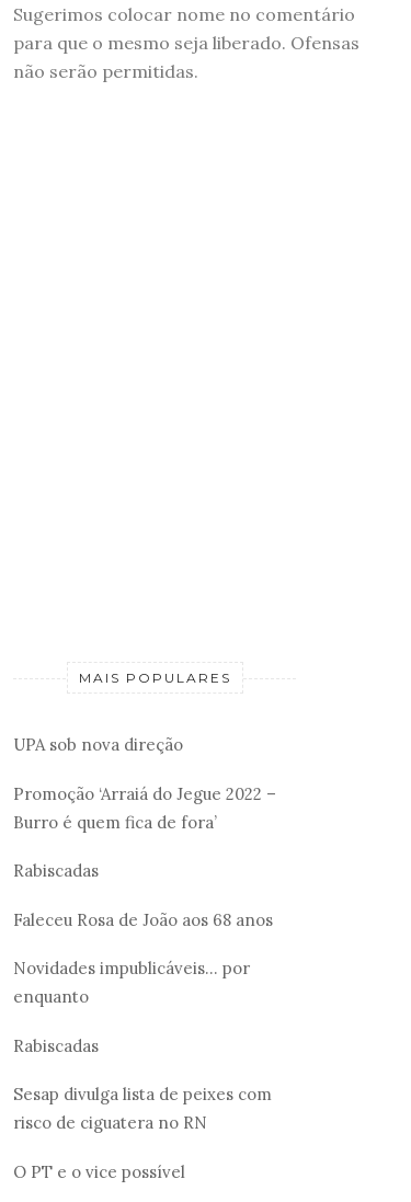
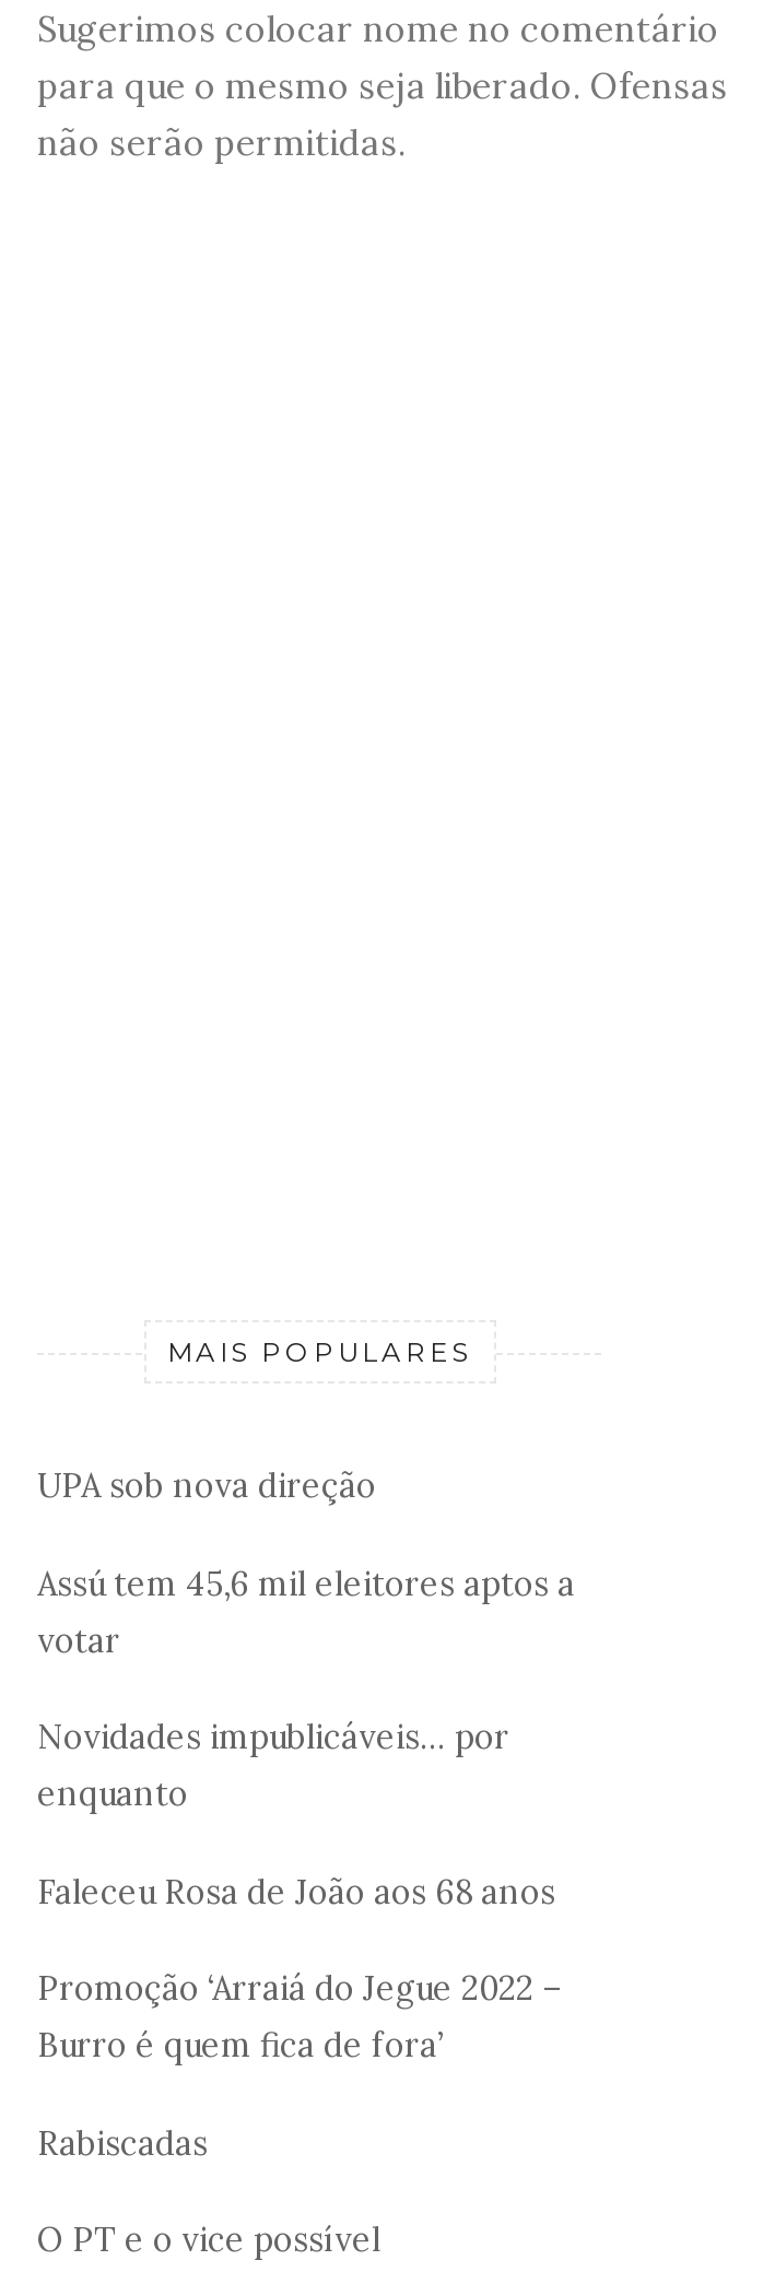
+ Assú tem 45,6 mil eleitores aptos a
+ votar

moved down: Promoção ‘Arraiá do Jegue 2022 – | Burro é quem fica de fora’ | Rabiscadas

moved up: Faleceu Rosa de João aos 68 anos | Novidades impublicáveis... por | enquanto

- Rabiscadas
- Sesap divulga lista de peixes com
- risco de ciguatera no RN
